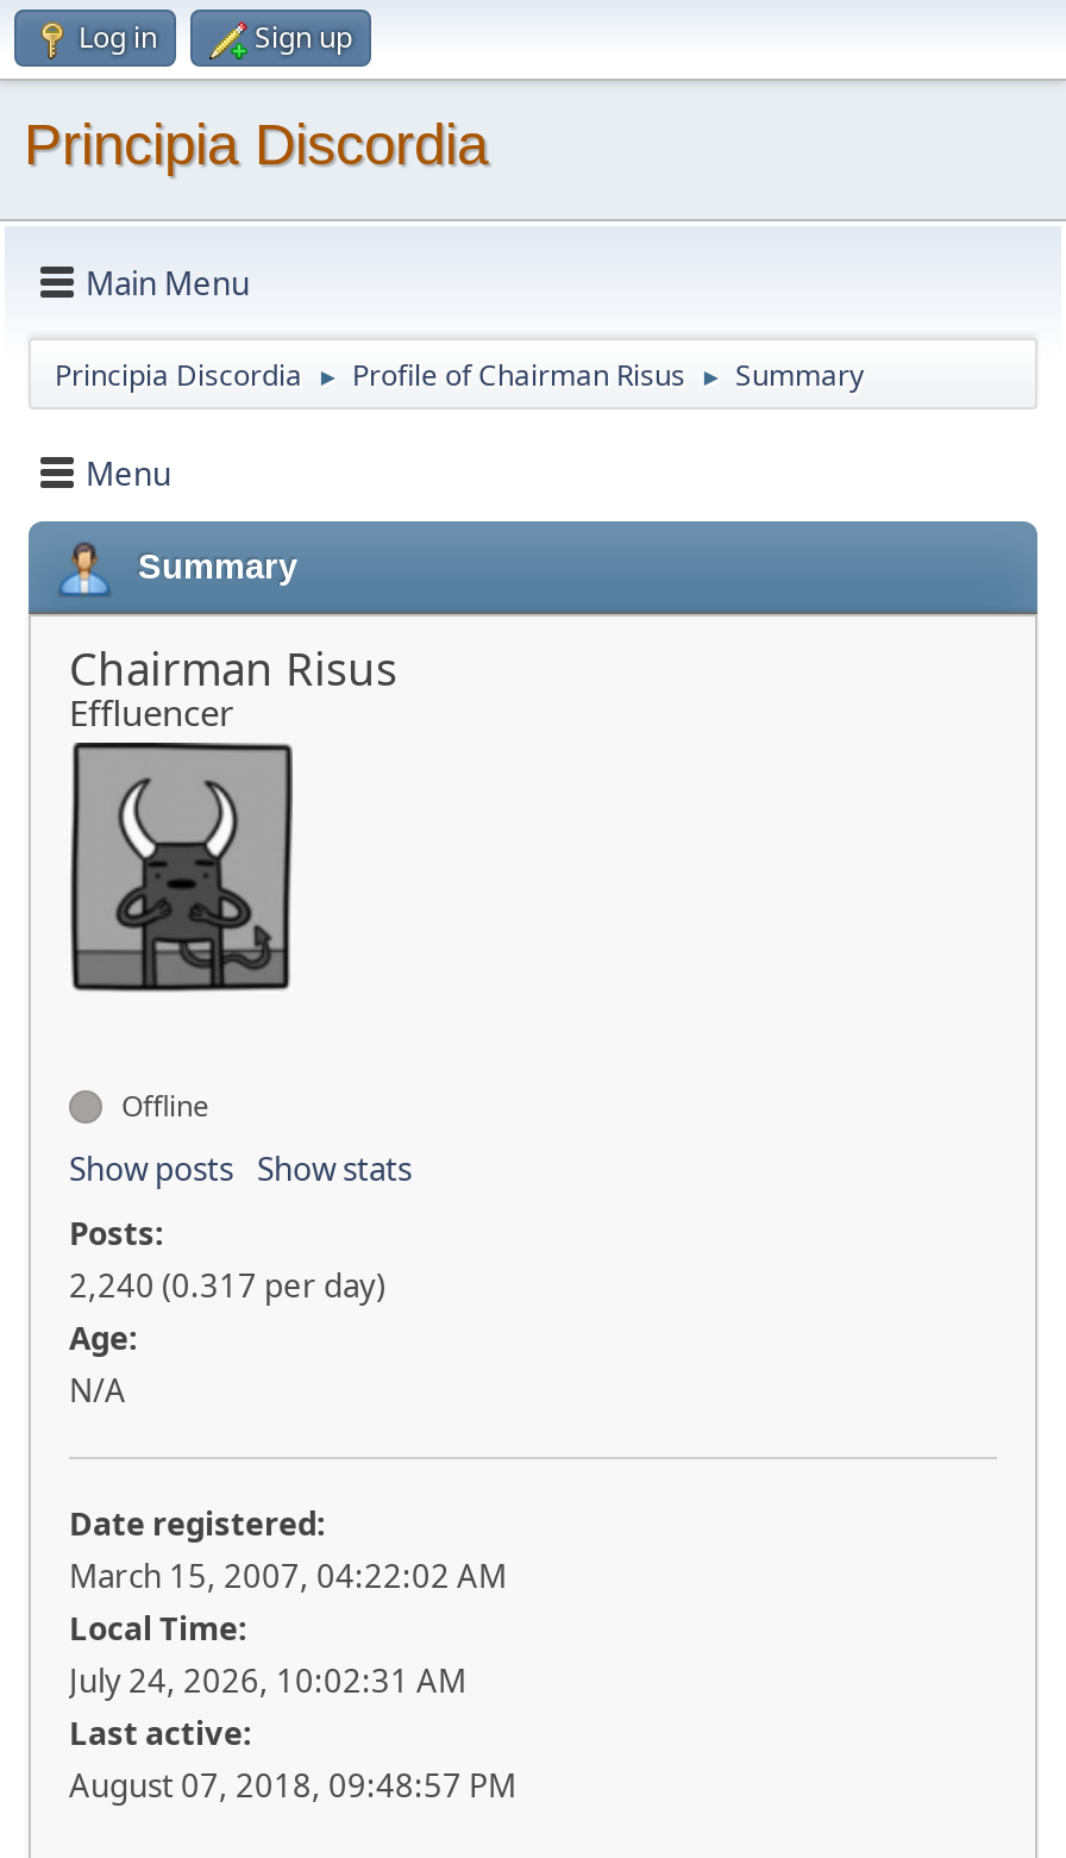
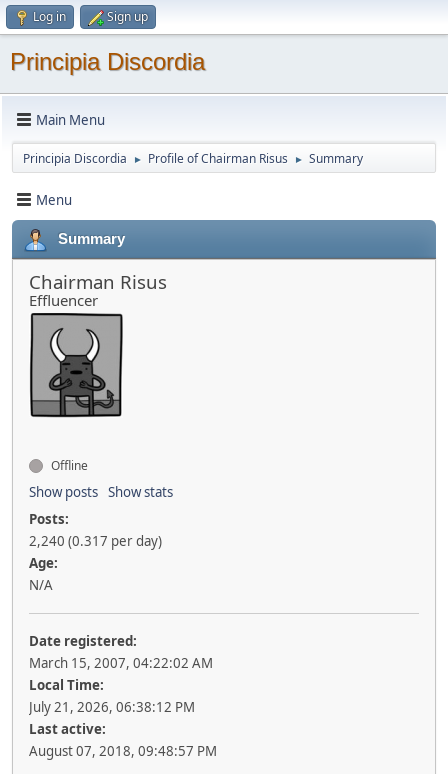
- July 24, 2026, 10:02:31 AM
+ July 21, 2026, 06:38:12 PM
